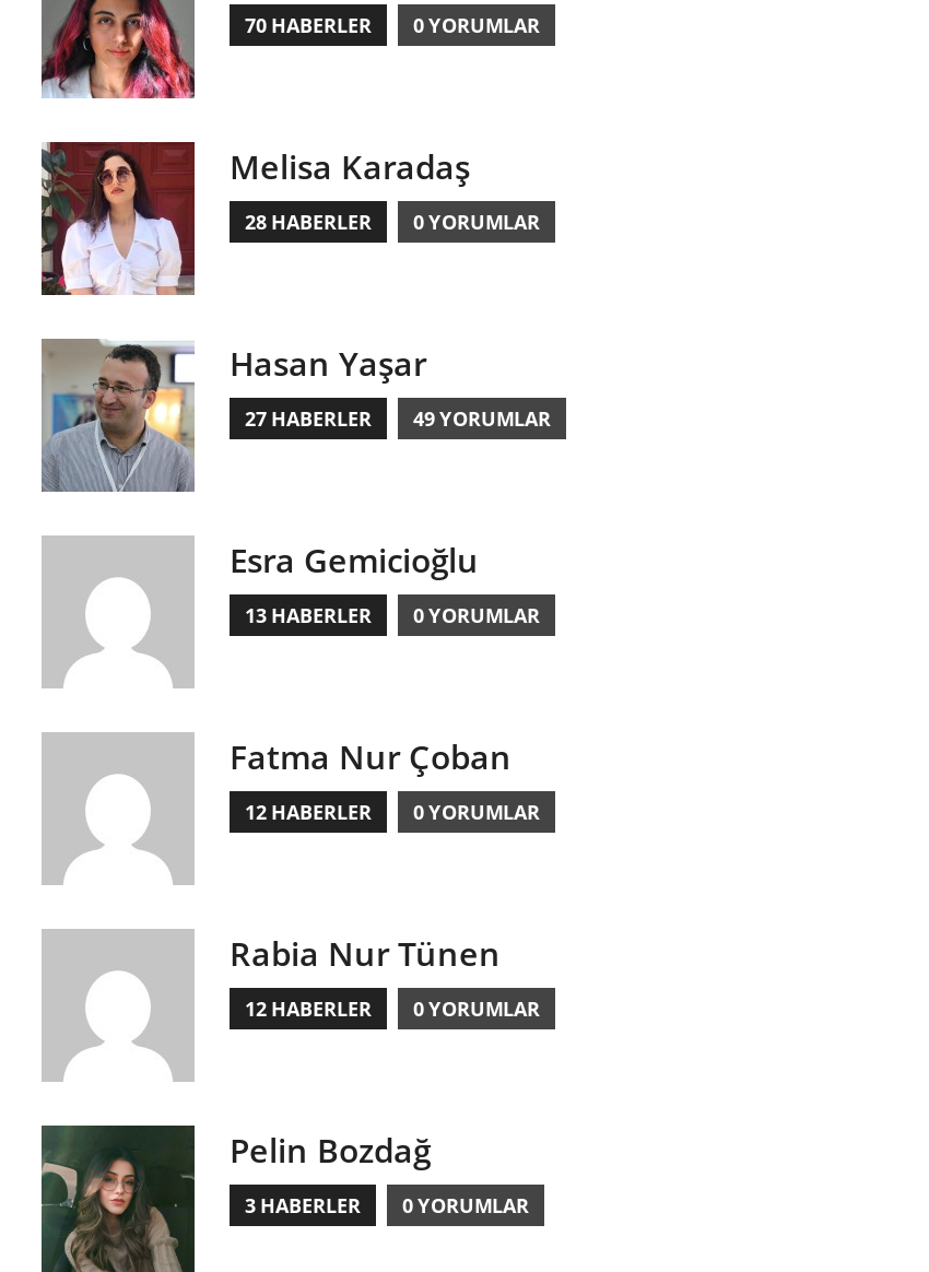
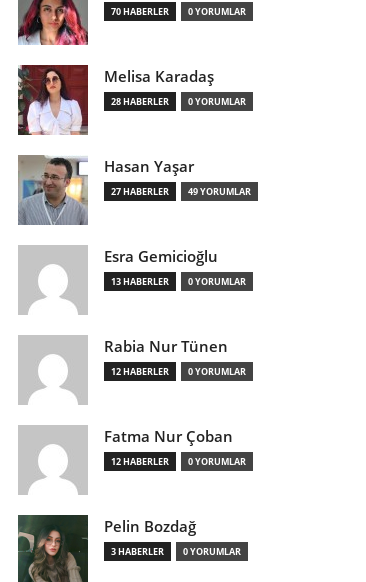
moved down: Fatma Nur Çoban

moved up: Rabia Nur Tünen
